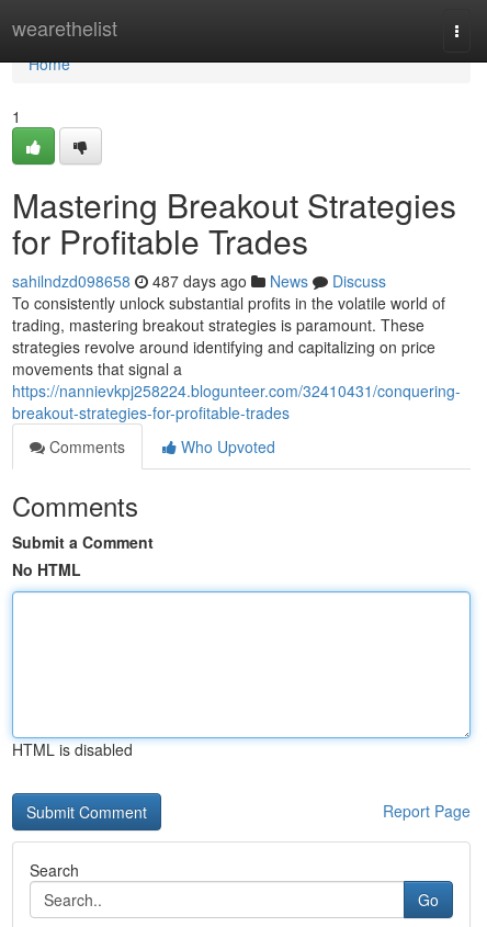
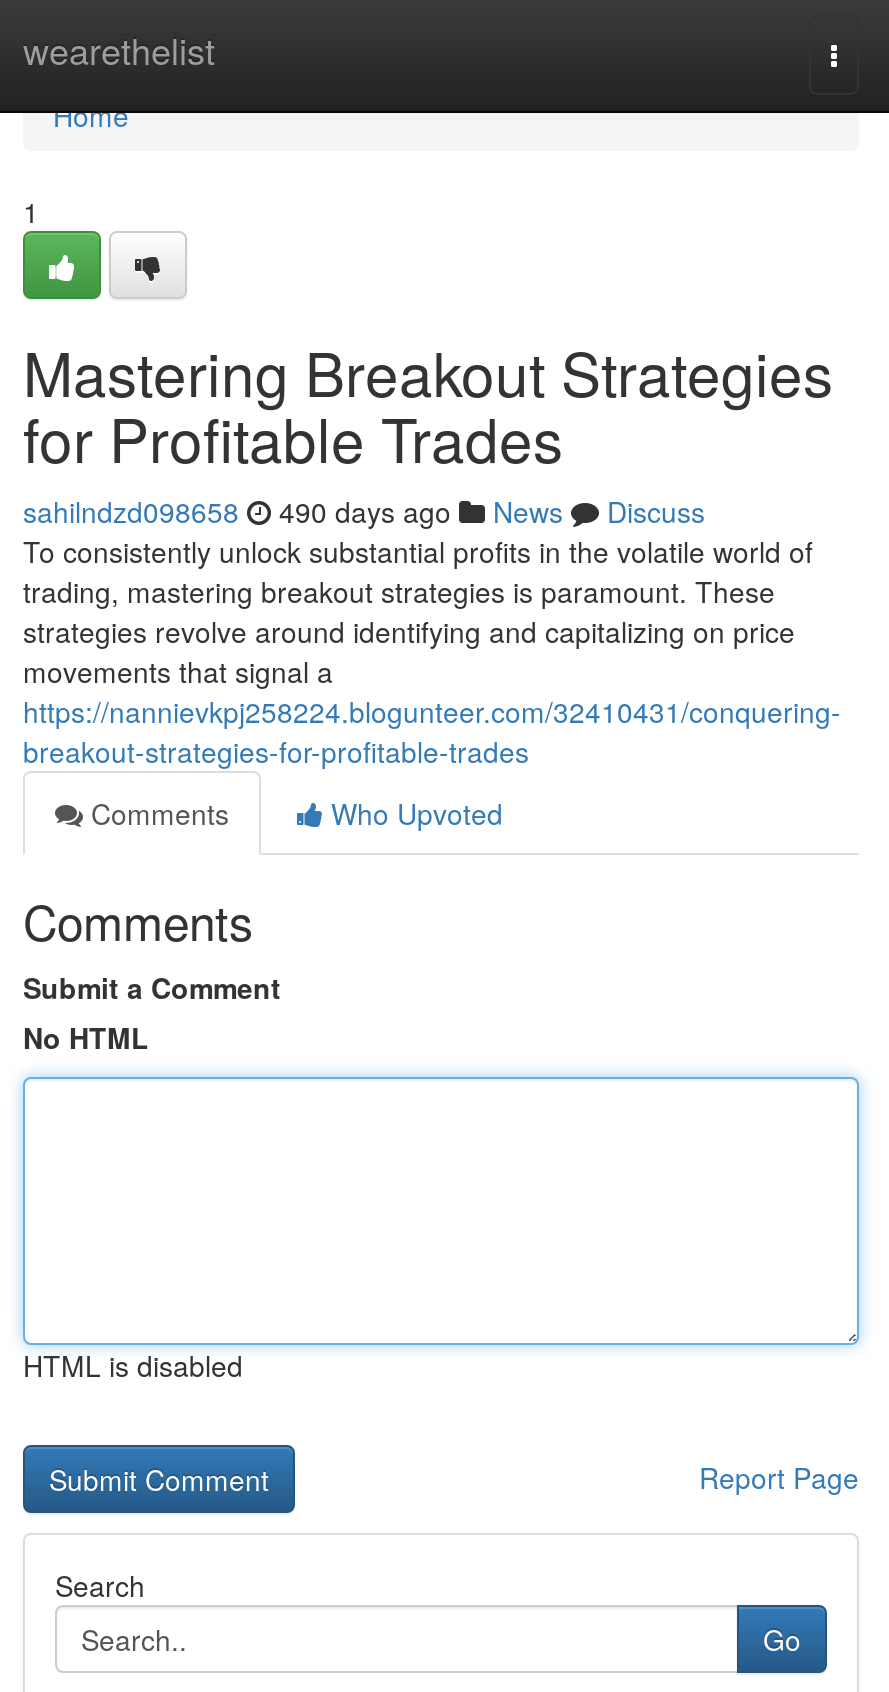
- sahilndzd098658 487 days ago News Discuss
+ sahilndzd098658 490 days ago News Discuss
